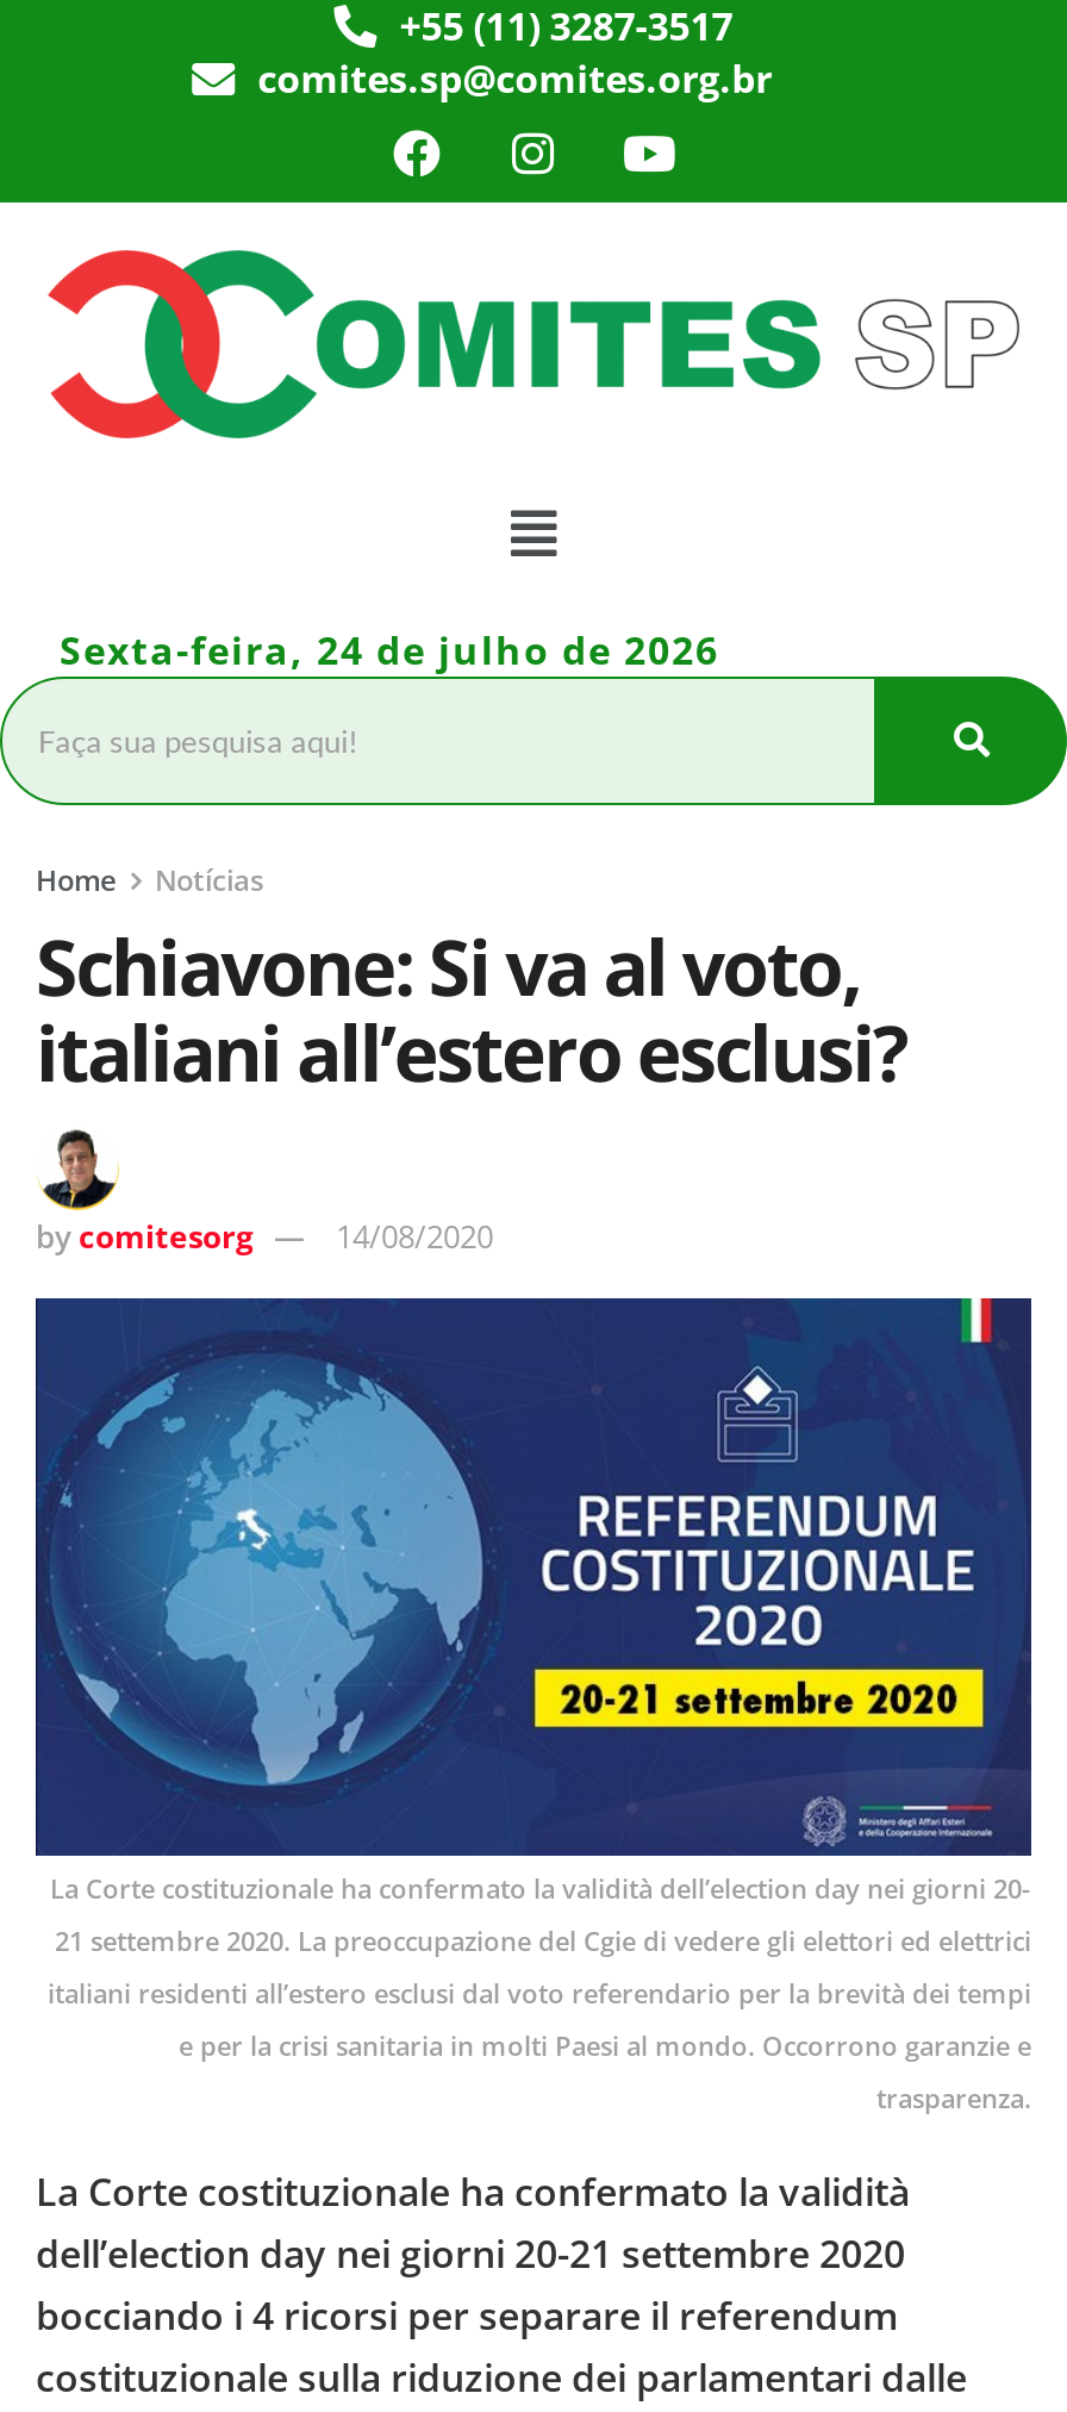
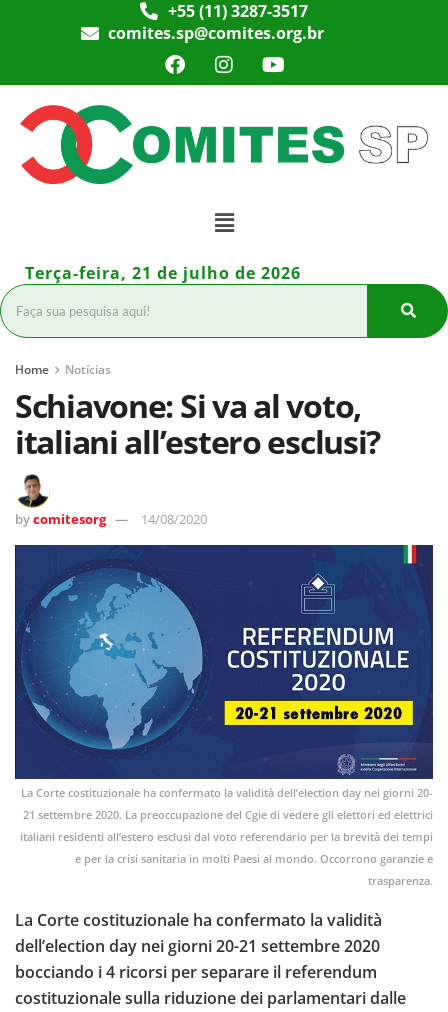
- Sexta-feira, 24 de julho de 2026
+ Terça-feira, 21 de julho de 2026
